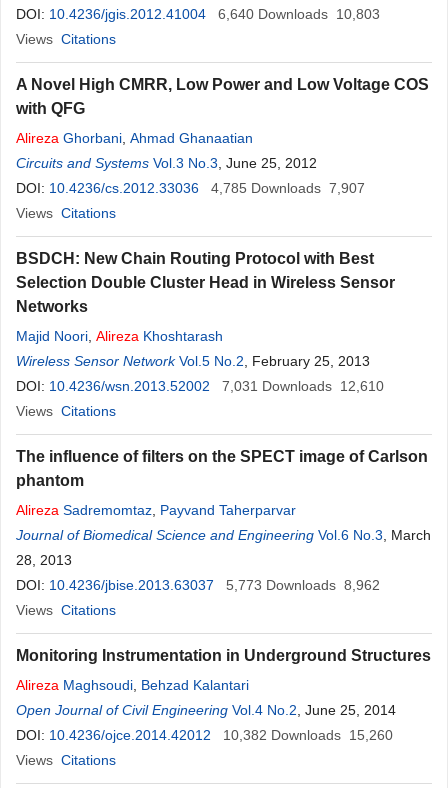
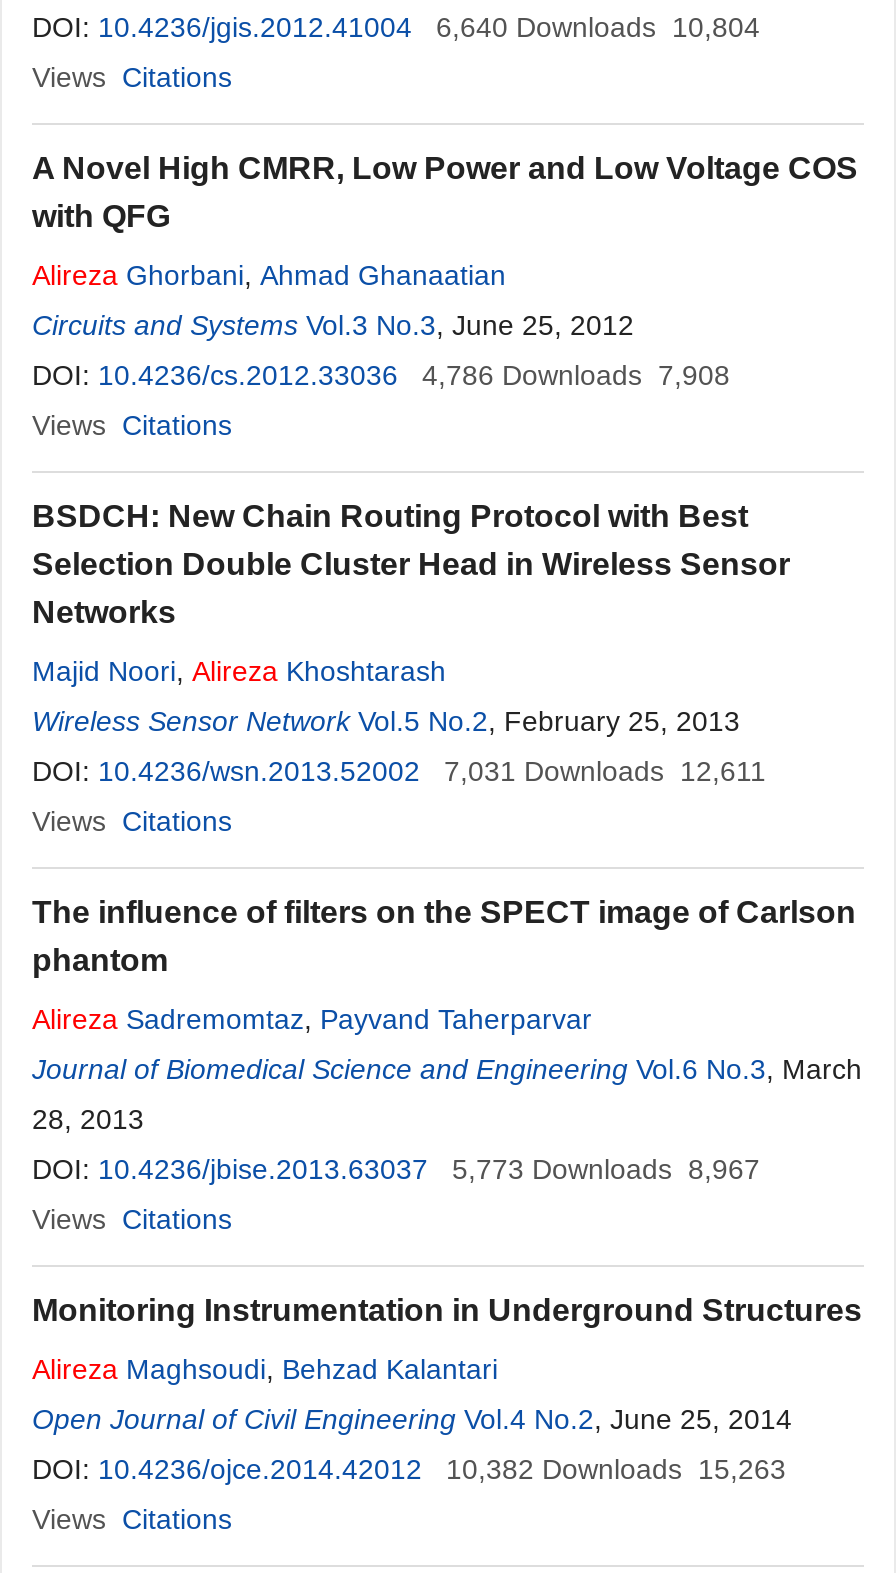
- DOI: 10.4236/jgis.2012.41004 6,640 Downloads 10,803
+ DOI: 10.4236/jgis.2012.41004 6,640 Downloads 10,804

- DOI: 10.4236/cs.2012.33036 4,785 Downloads 7,907
+ DOI: 10.4236/cs.2012.33036 4,786 Downloads 7,908

- DOI: 10.4236/wsn.2013.52002 7,031 Downloads 12,610
+ DOI: 10.4236/wsn.2013.52002 7,031 Downloads 12,611

- DOI: 10.4236/jbise.2013.63037 5,773 Downloads 8,962
+ DOI: 10.4236/jbise.2013.63037 5,773 Downloads 8,967

- DOI: 10.4236/ojce.2014.42012 10,382 Downloads 15,260
+ DOI: 10.4236/ojce.2014.42012 10,382 Downloads 15,263
